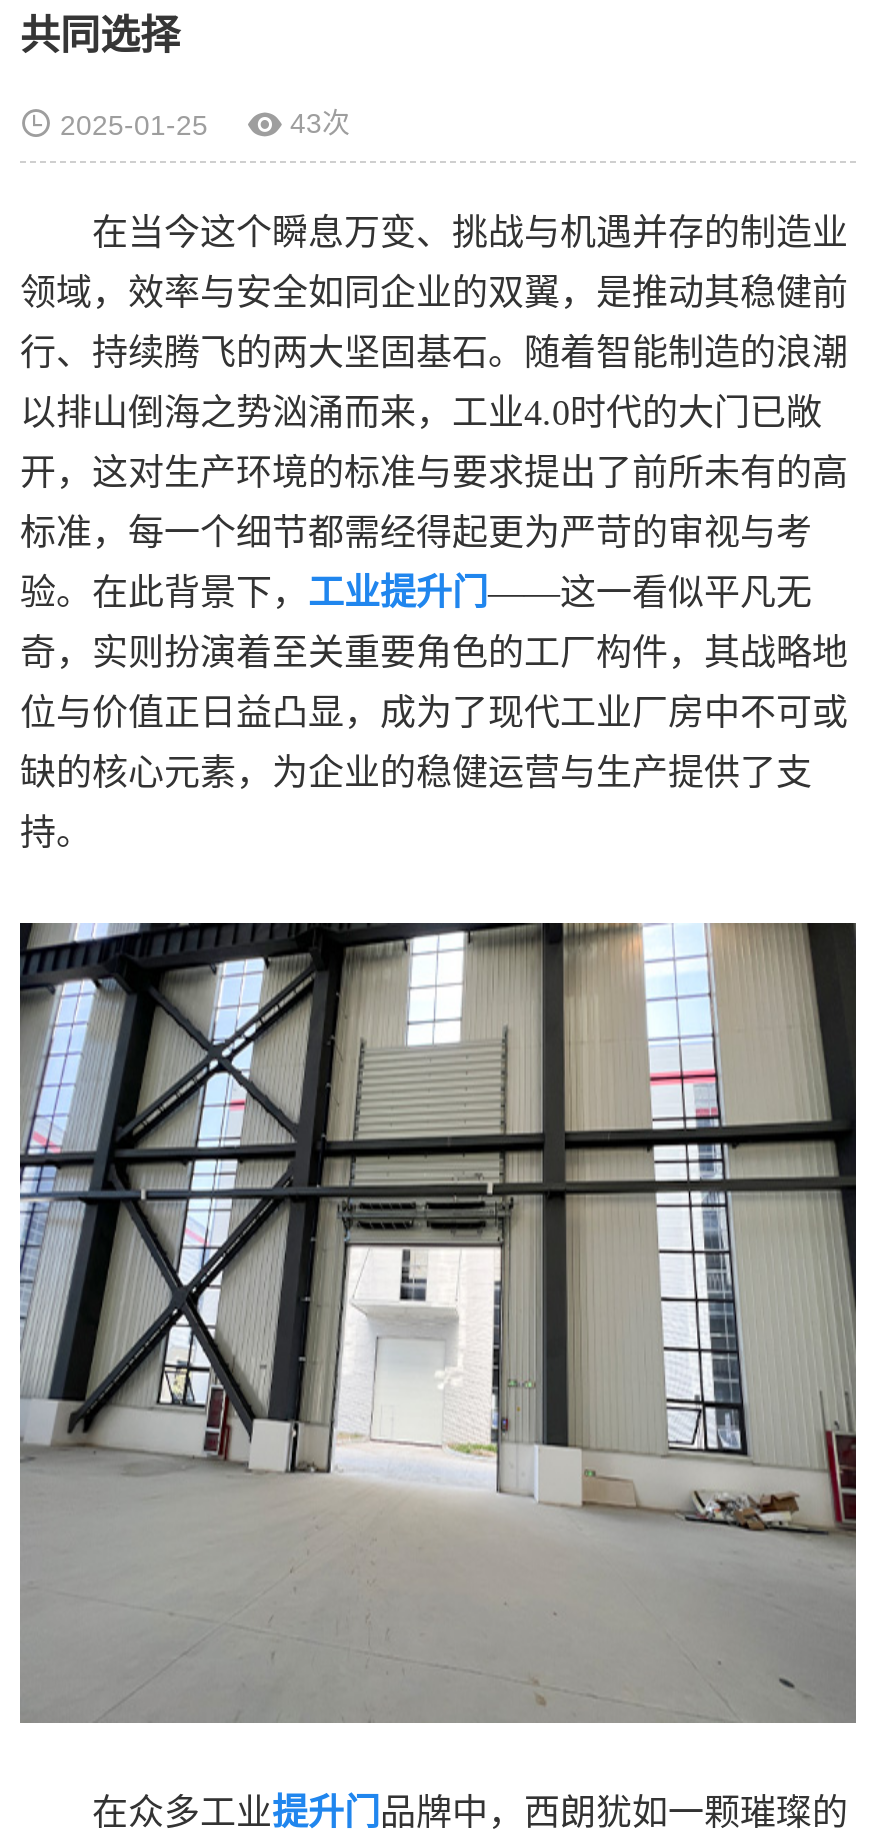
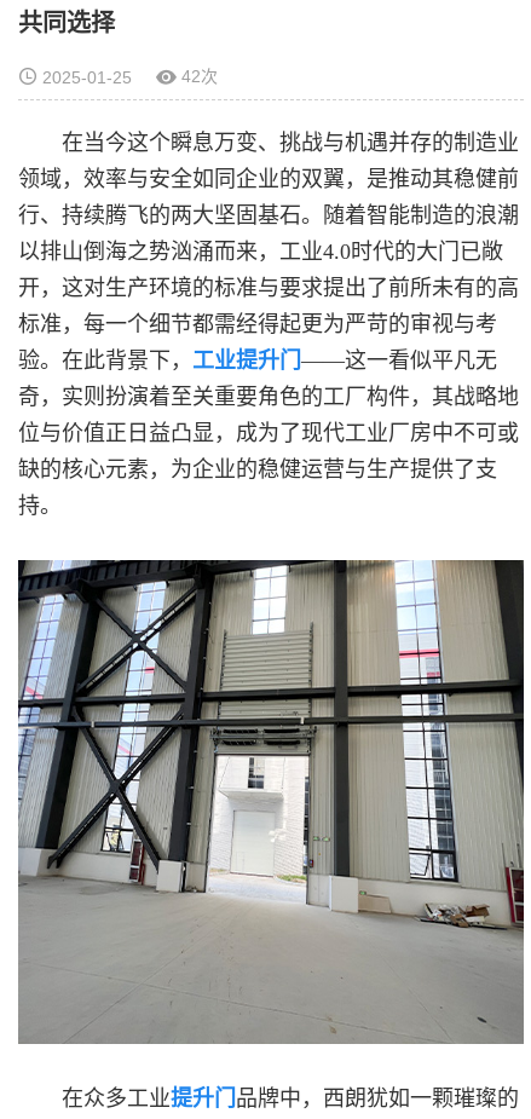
- 43次
+ 42次
